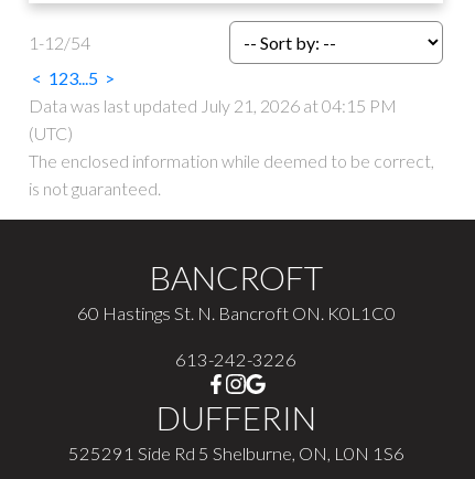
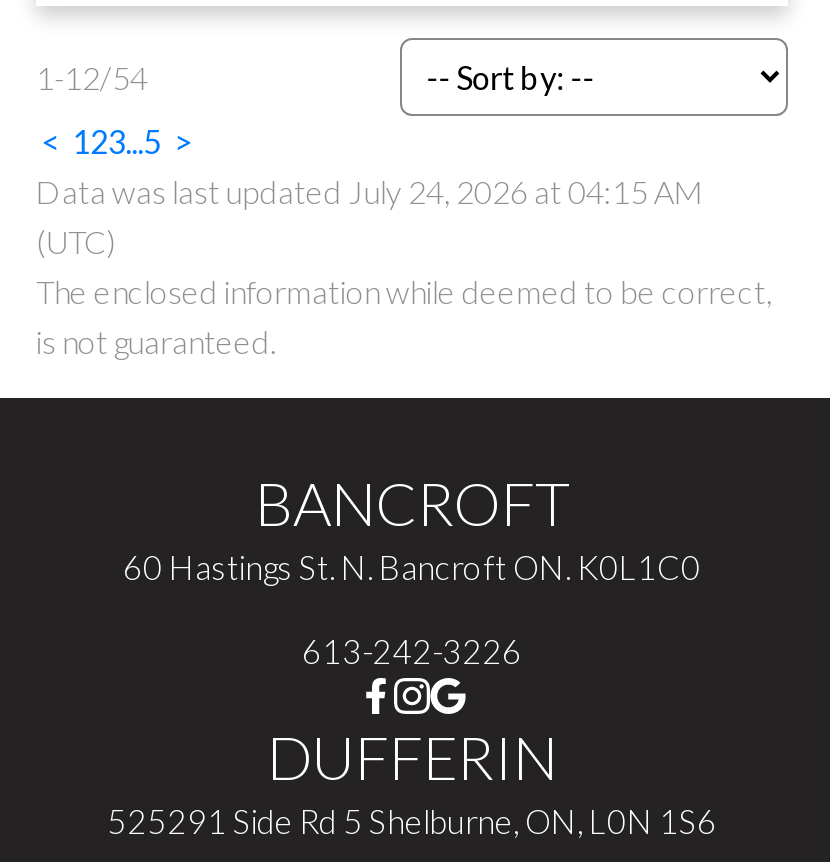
- Data was last updated July 21, 2026 at 04:15 PM
+ Data was last updated July 24, 2026 at 04:15 AM
